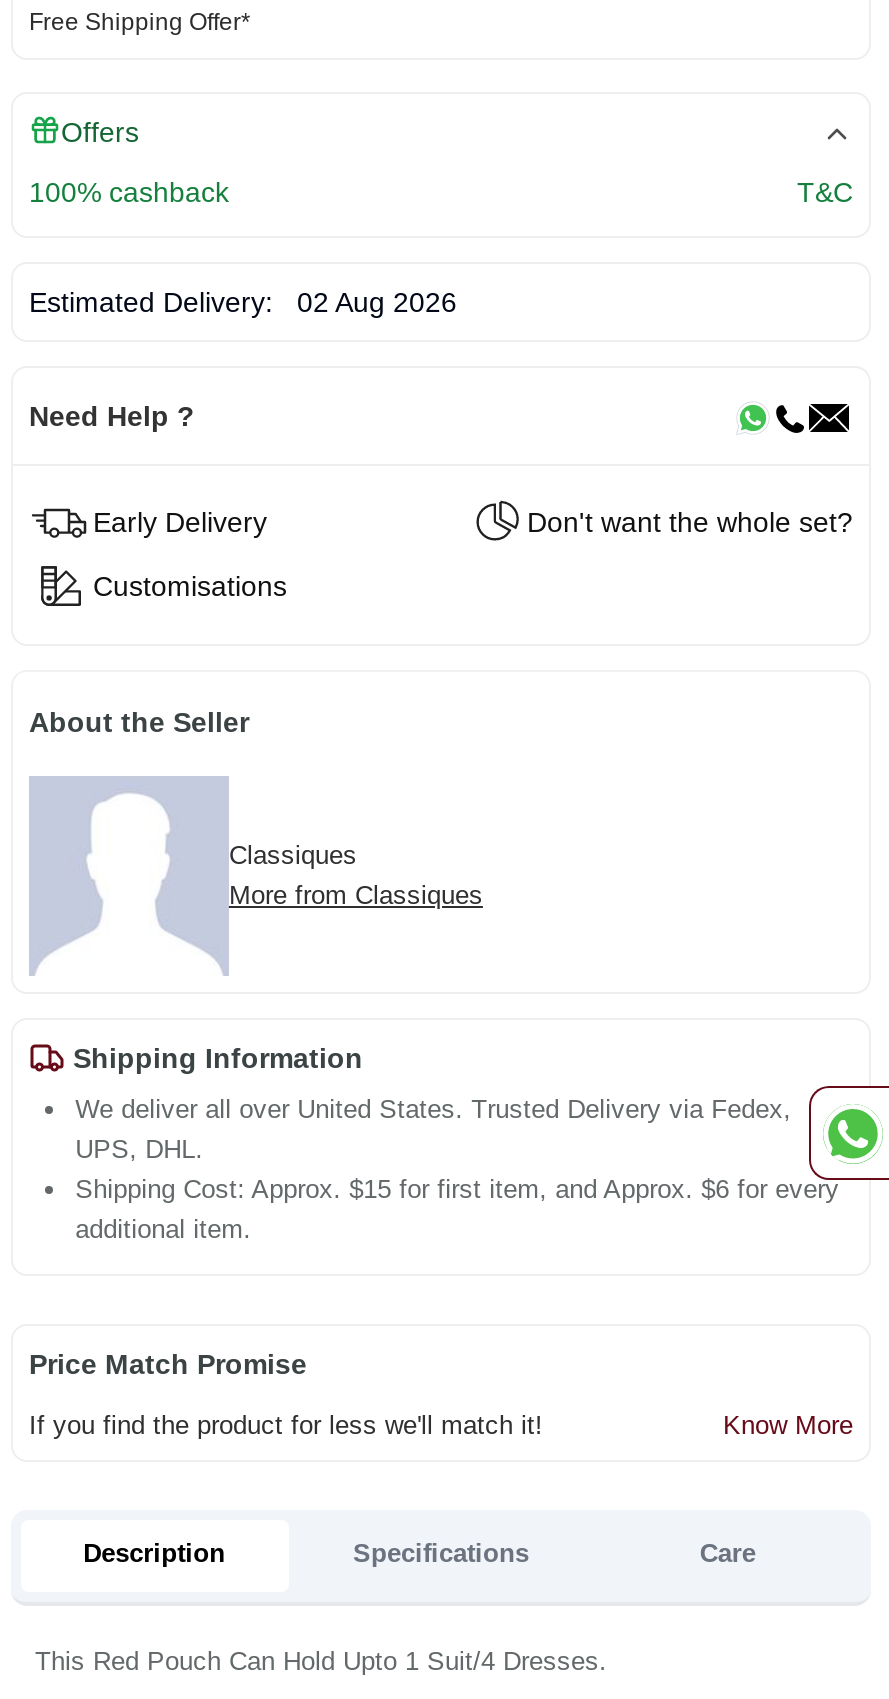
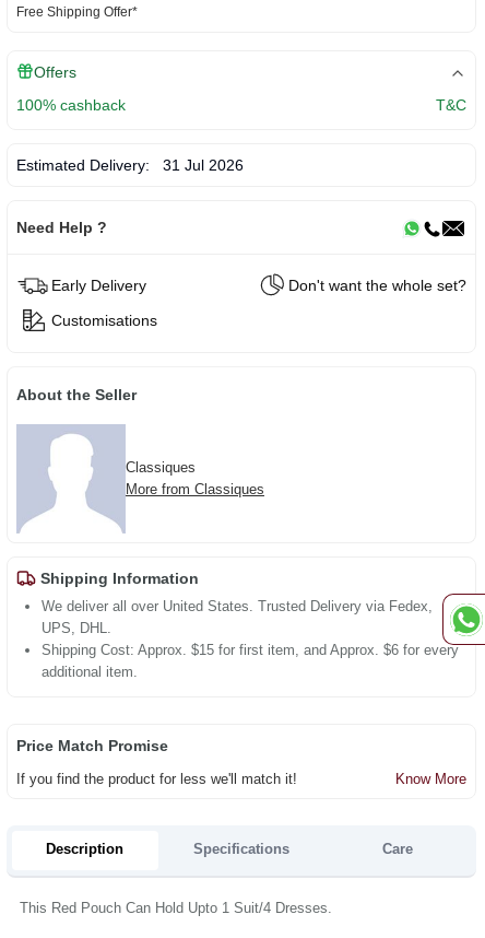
- Estimated Delivery: 02 Aug 2026
+ Estimated Delivery: 31 Jul 2026
